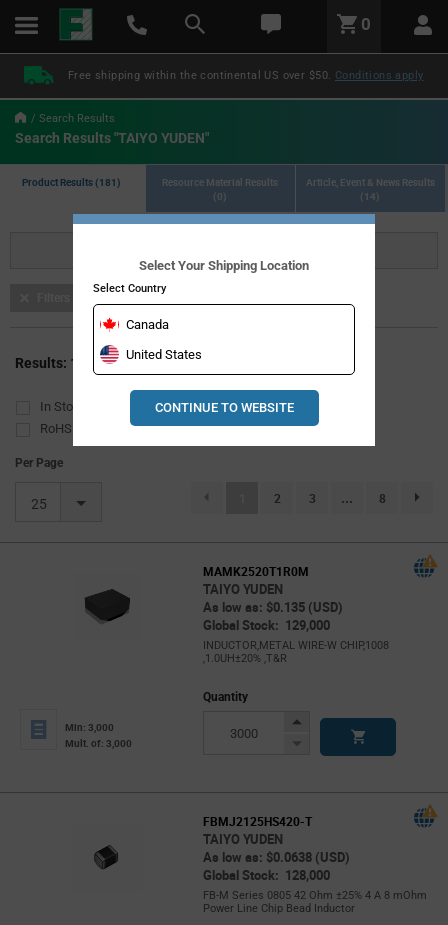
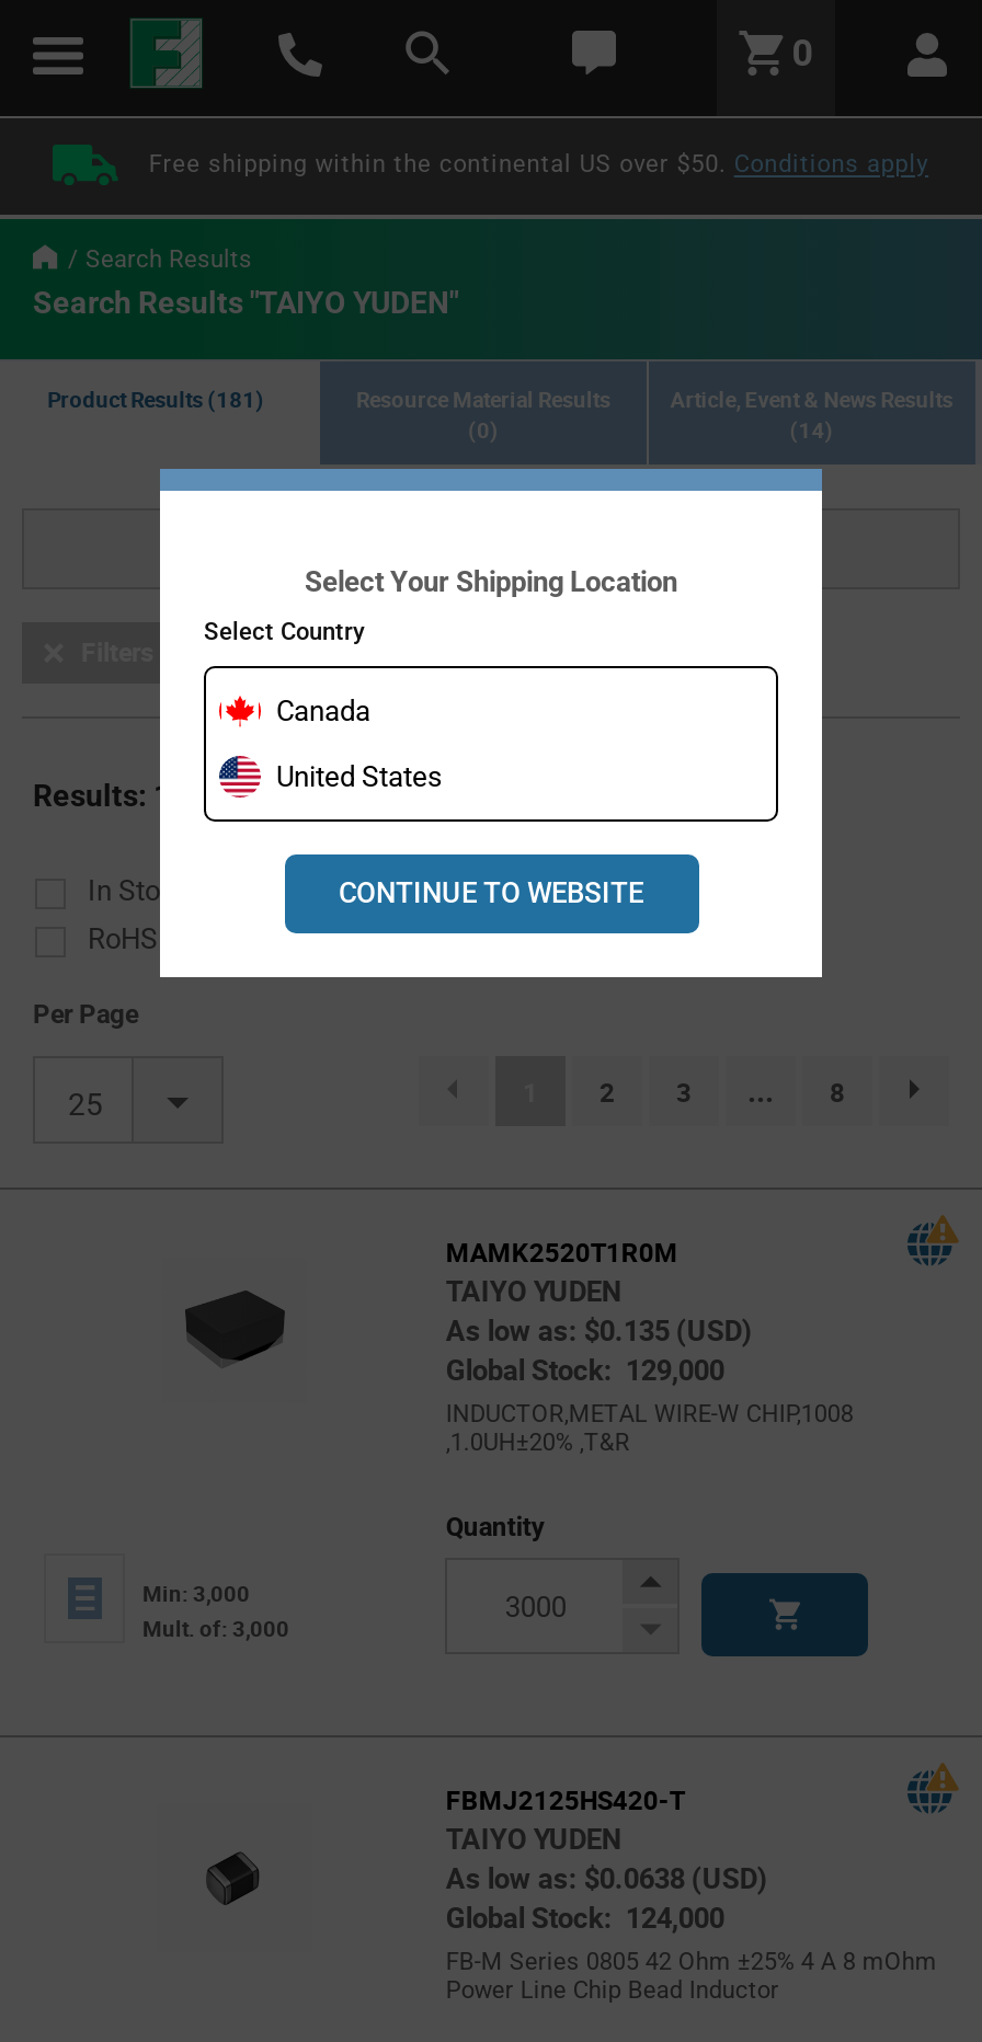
- Global Stock: 128,000
+ Global Stock: 124,000
